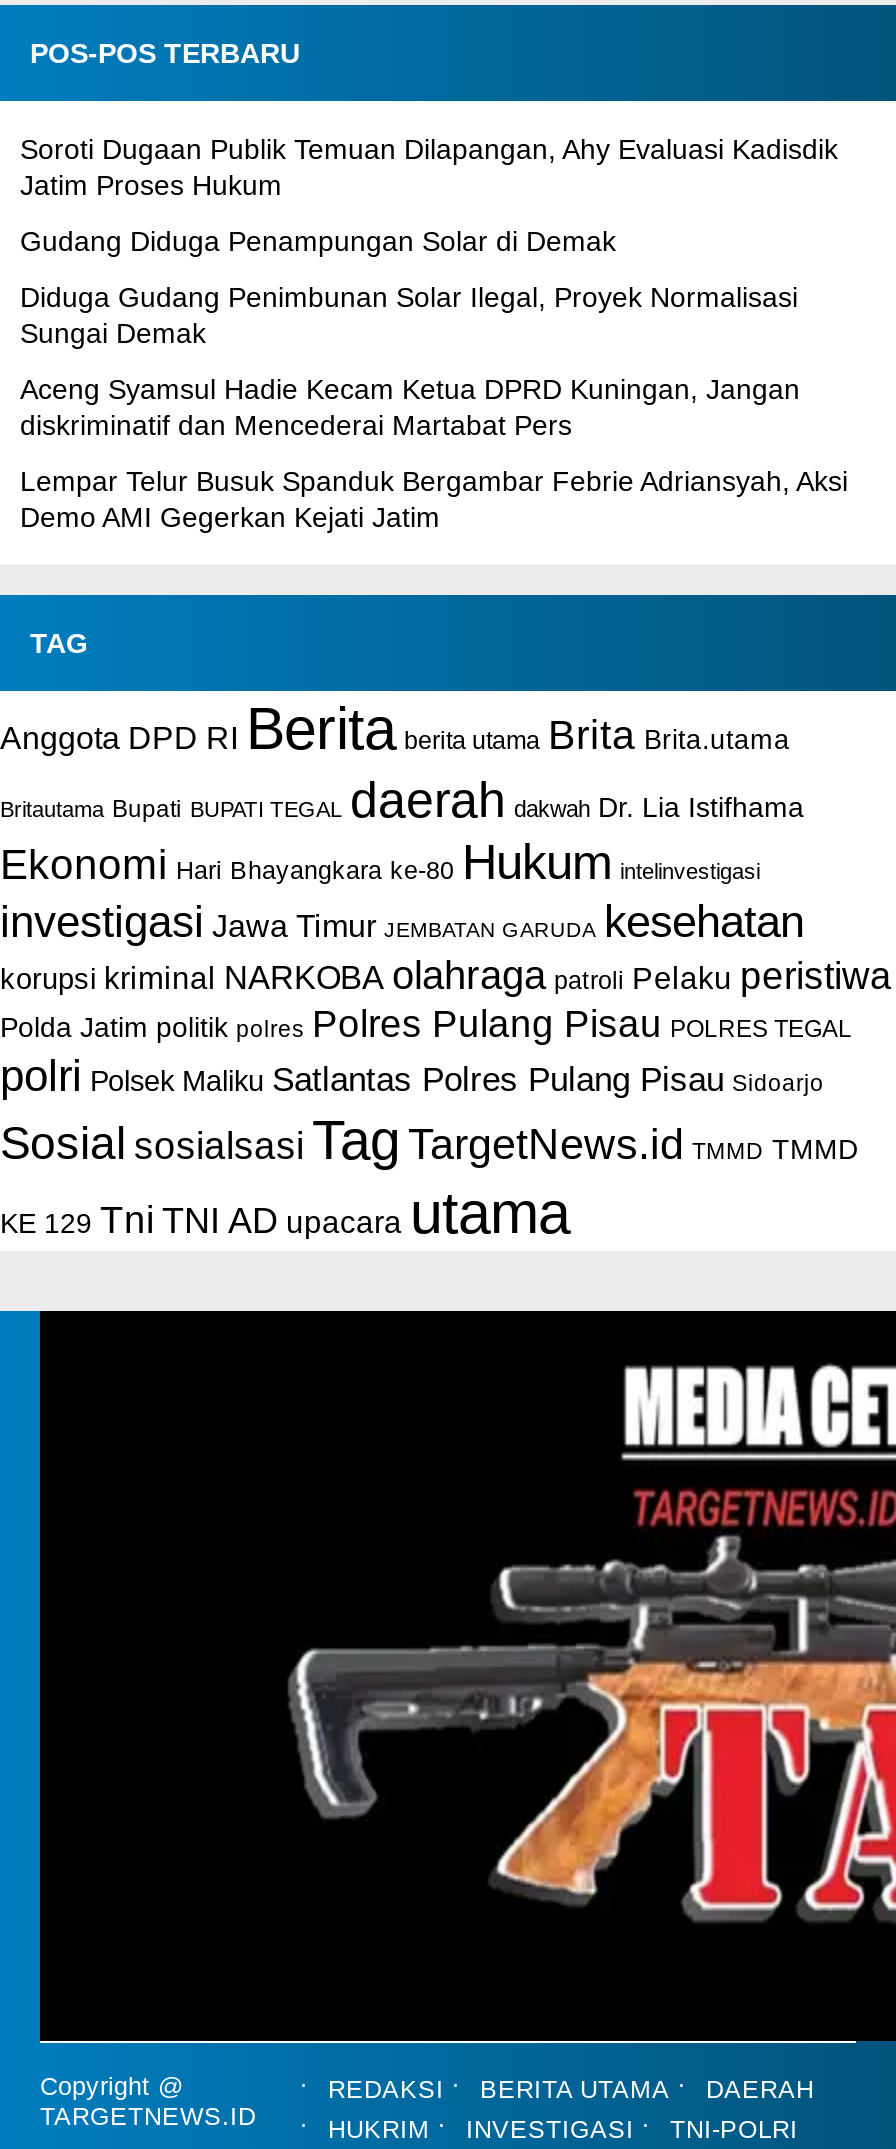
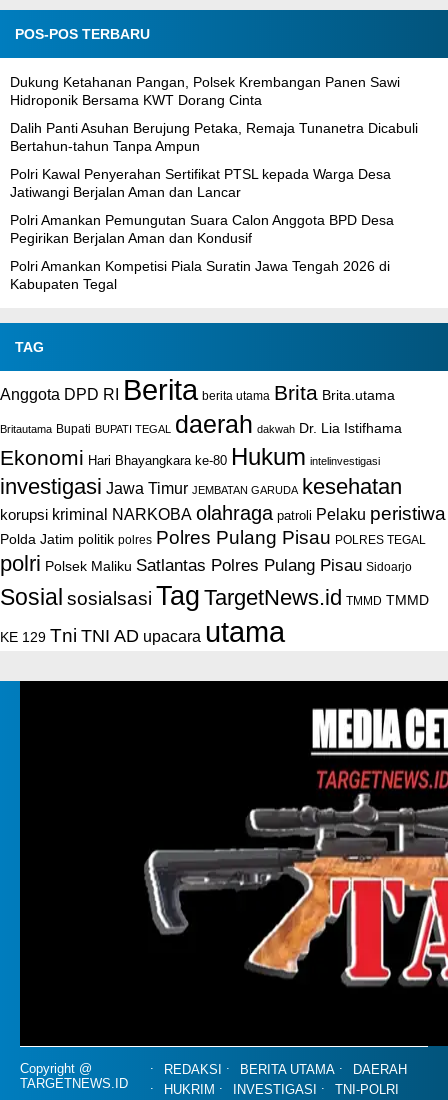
- Soroti Dugaan Publik Temuan Dilapangan, Ahy Evaluasi Kadisdik
- Jatim Proses Hukum
+ Dukung Ketahanan Pangan, Polsek Krembangan Panen Sawi
+ Hidroponik Bersama KWT Dorang Cinta

- Gudang Diduga Penampungan Solar di Demak
+ Dalih Panti Asuhan Berujung Petaka, Remaja Tunanetra Dicabuli
+ Bertahun-tahun Tanpa Ampun

- Diduga Gudang Penimbunan Solar Ilegal, Proyek Normalisasi
- Sungai Demak
+ Polri Kawal Penyerahan Sertifikat PTSL kepada Warga Desa
+ Jatiwangi Berjalan Aman dan Lancar

- Aceng Syamsul Hadie Kecam Ketua DPRD Kuningan, Jangan
- diskriminatif dan Mencederai Martabat Pers
+ Polri Amankan Pemungutan Suara Calon Anggota BPD Desa
+ Pegirikan Berjalan Aman dan Kondusif

- Lempar Telur Busuk Spanduk Bergambar Febrie Adriansyah, Aksi
- Demo AMI Gegerkan Kejati Jatim
+ Polri Amankan Kompetisi Piala Suratin Jawa Tengah 2026 di
+ Kabupaten Tegal
